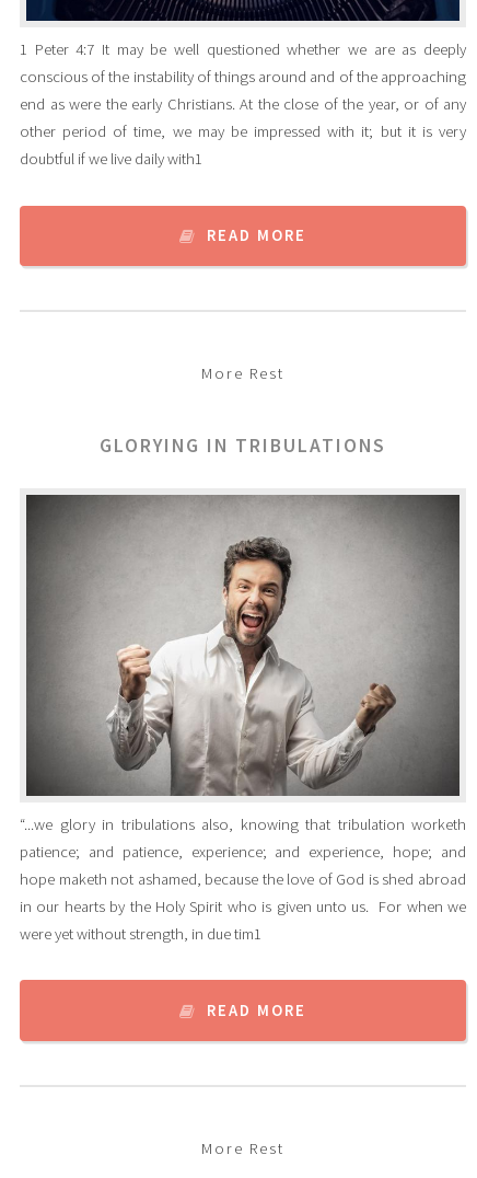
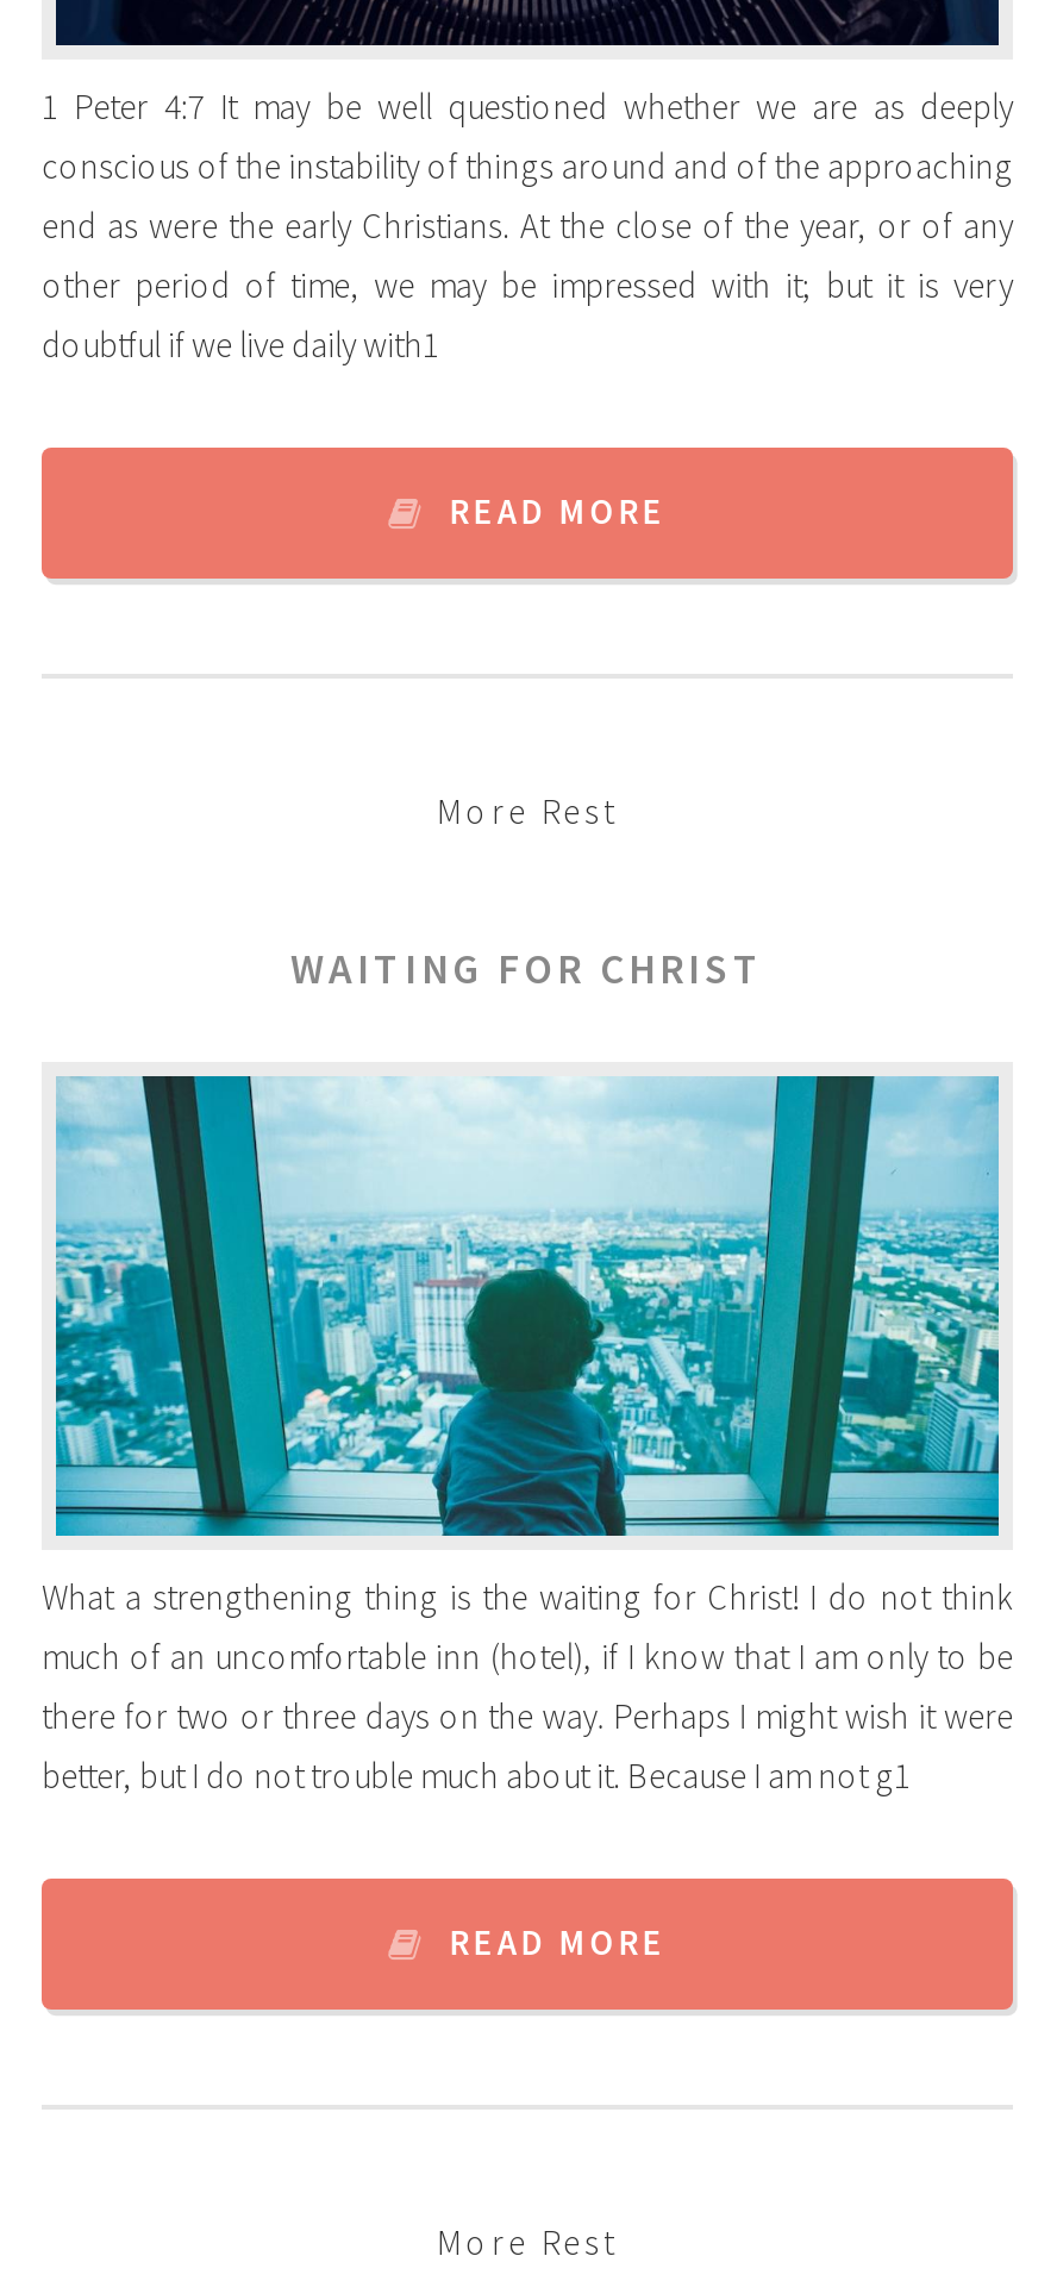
- GLORYING IN TRIBULATIONS
+ WAITING FOR CHRIST

- [image]
+ [image]

- “...we glory in tribulations also, knowing that tribulation worketh
- patience; and patience, experience; and experience, hope; and
- hope maketh not ashamed, because the love of God is shed abroad
- in our hearts by the Holy Spirit who is given unto us. For when we
- were yet without strength, in due tim1
+ What a strengthening thing is the waiting for Christ! I do not think
+ much of an uncomfortable inn (hotel), if I know that I am only to be
+ there for two or three days on the way. Perhaps I might wish it were
+ better, but I do not trouble much about it. Because I am not g1
